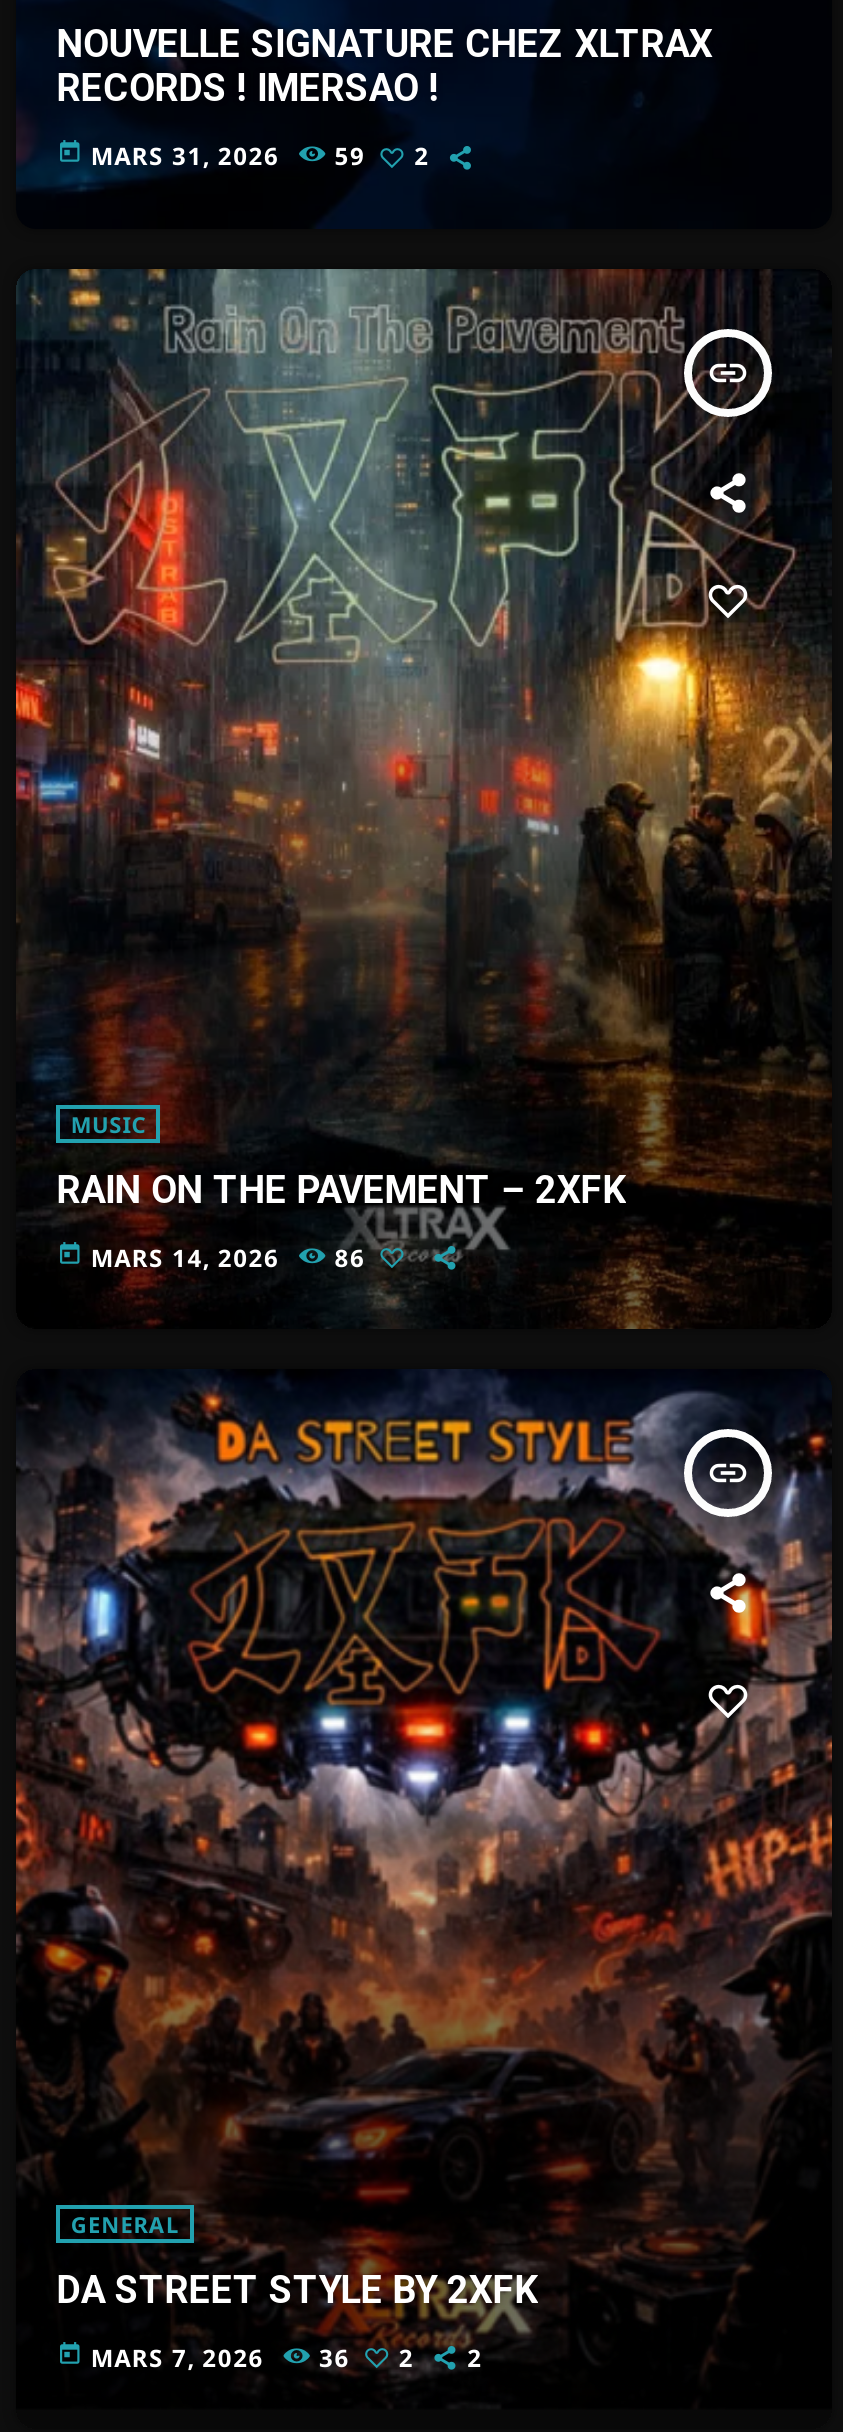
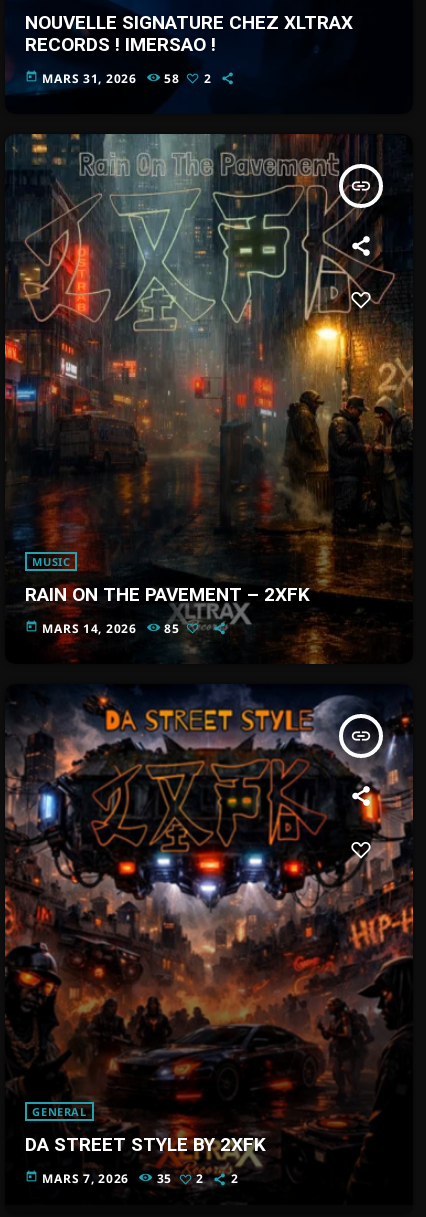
- 59
+ 58

- 86
+ 85

- 36
+ 35
